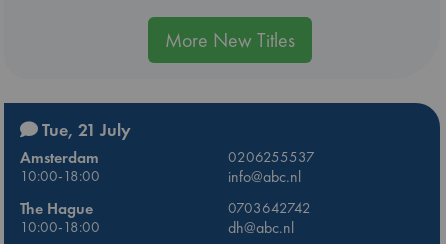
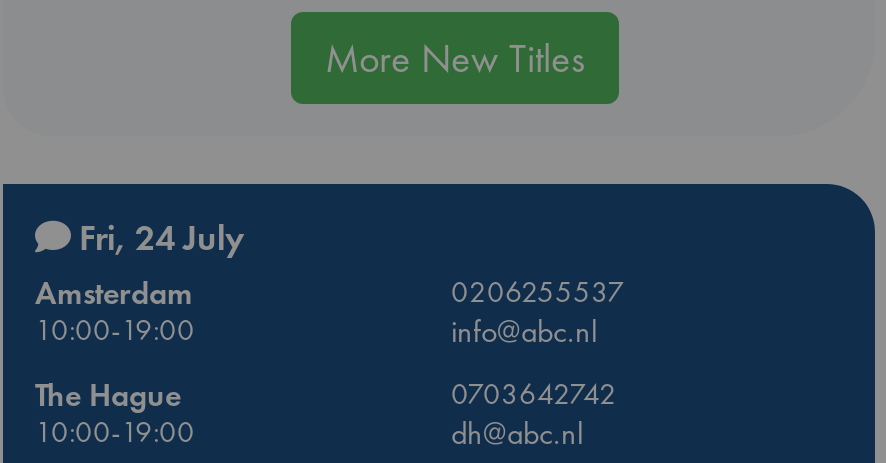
- Tue, 21 July
+ Fri, 24 July

- 10:00-18:00
+ 10:00-19:00

- 10:00-18:00
+ 10:00-19:00
